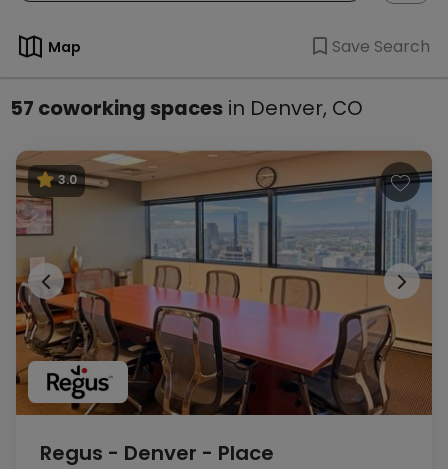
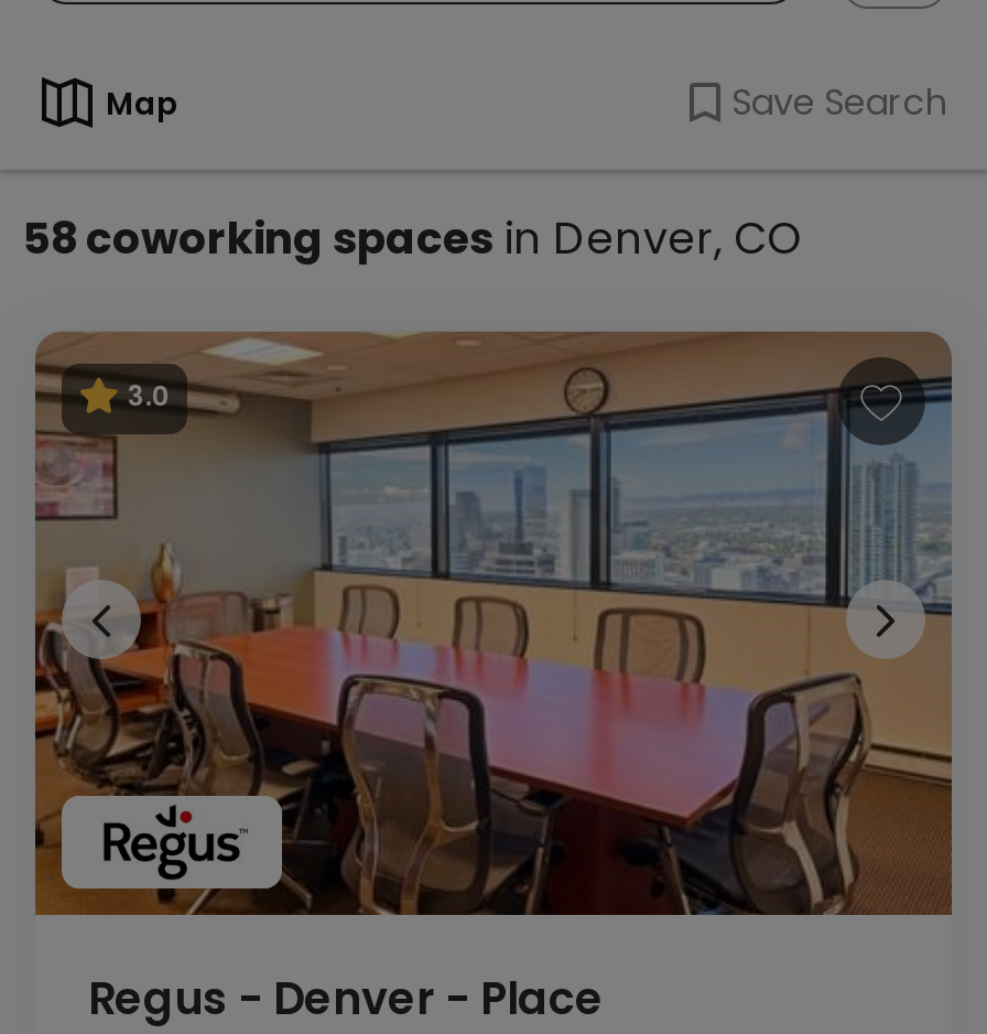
- 57 coworking spaces in Denver, CO
+ 58 coworking spaces in Denver, CO
